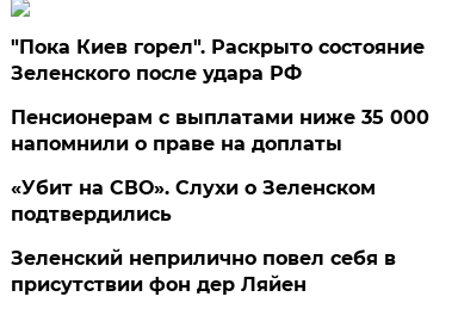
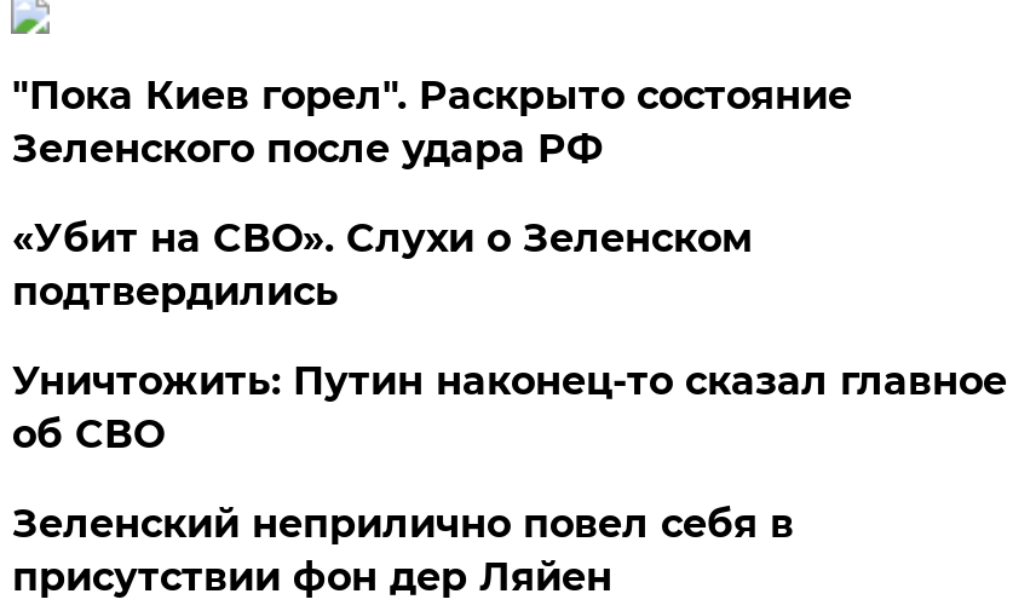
- Пенсионерам с выплатами ниже 35 000
- напомнили о праве на доплаты

moved up: «Убит на СВО». Слухи о Зеленском | подтвердились

+ Уничтожить: Путин наконец-то сказал главное
+ об СВО
